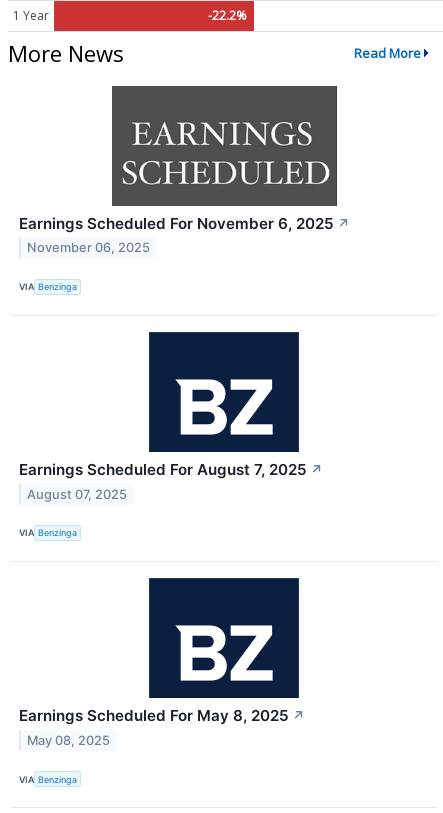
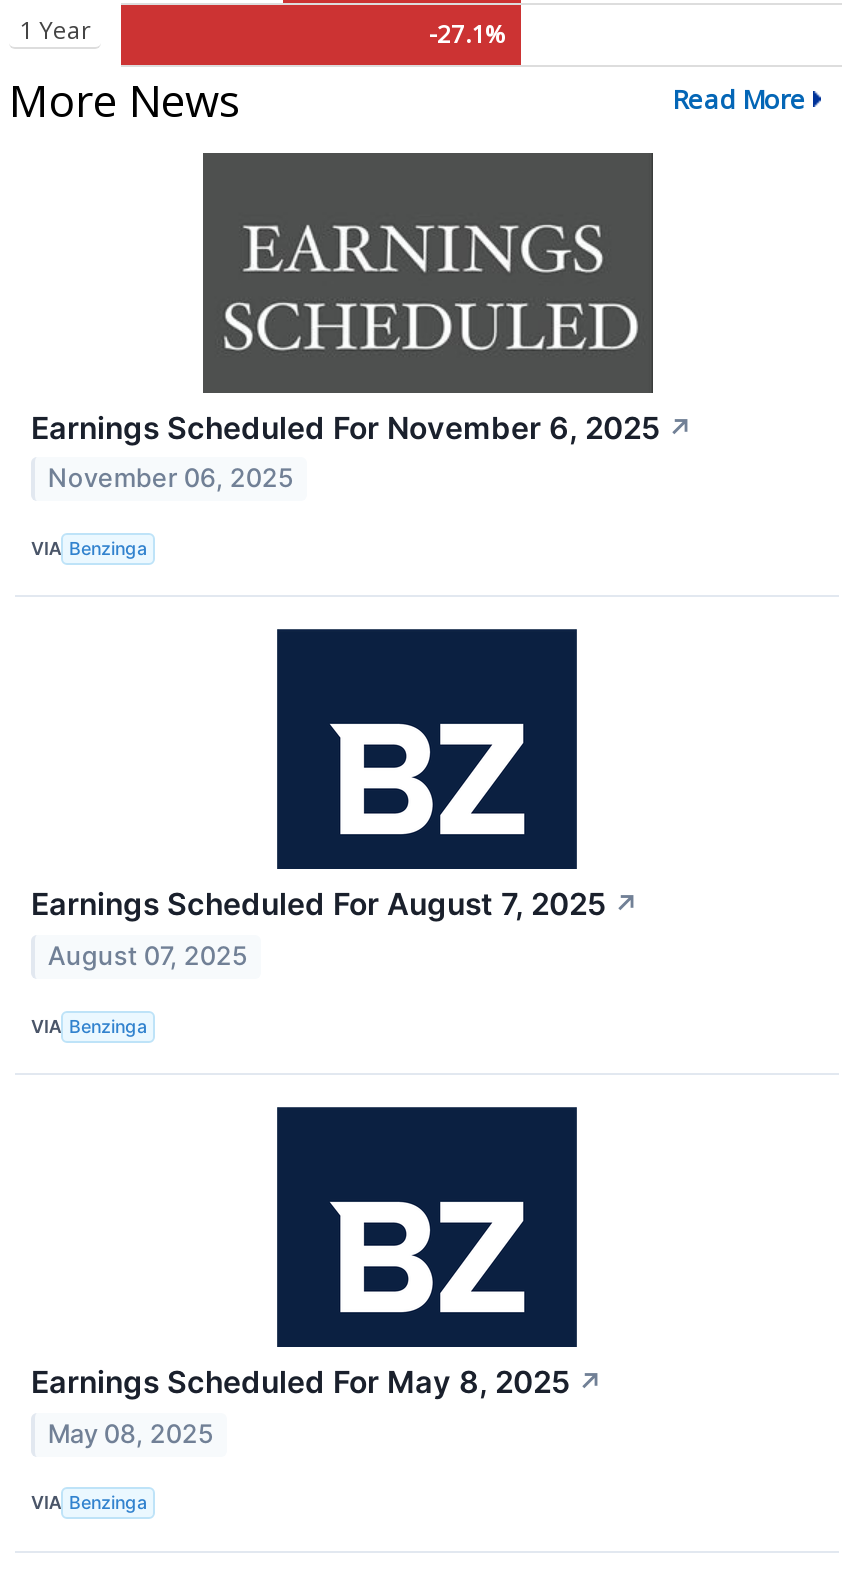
- -22.2%
+ -27.1%
